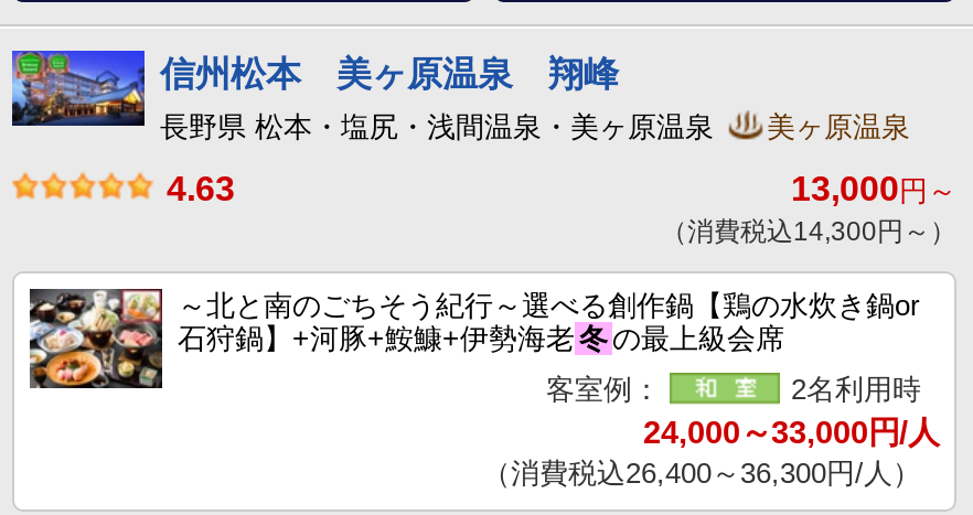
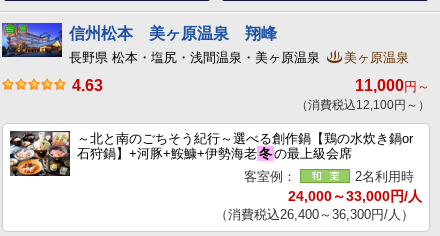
- 13,000円～
+ 11,000円～

- （消費税込14,300円～）
+ （消費税込12,100円～）
